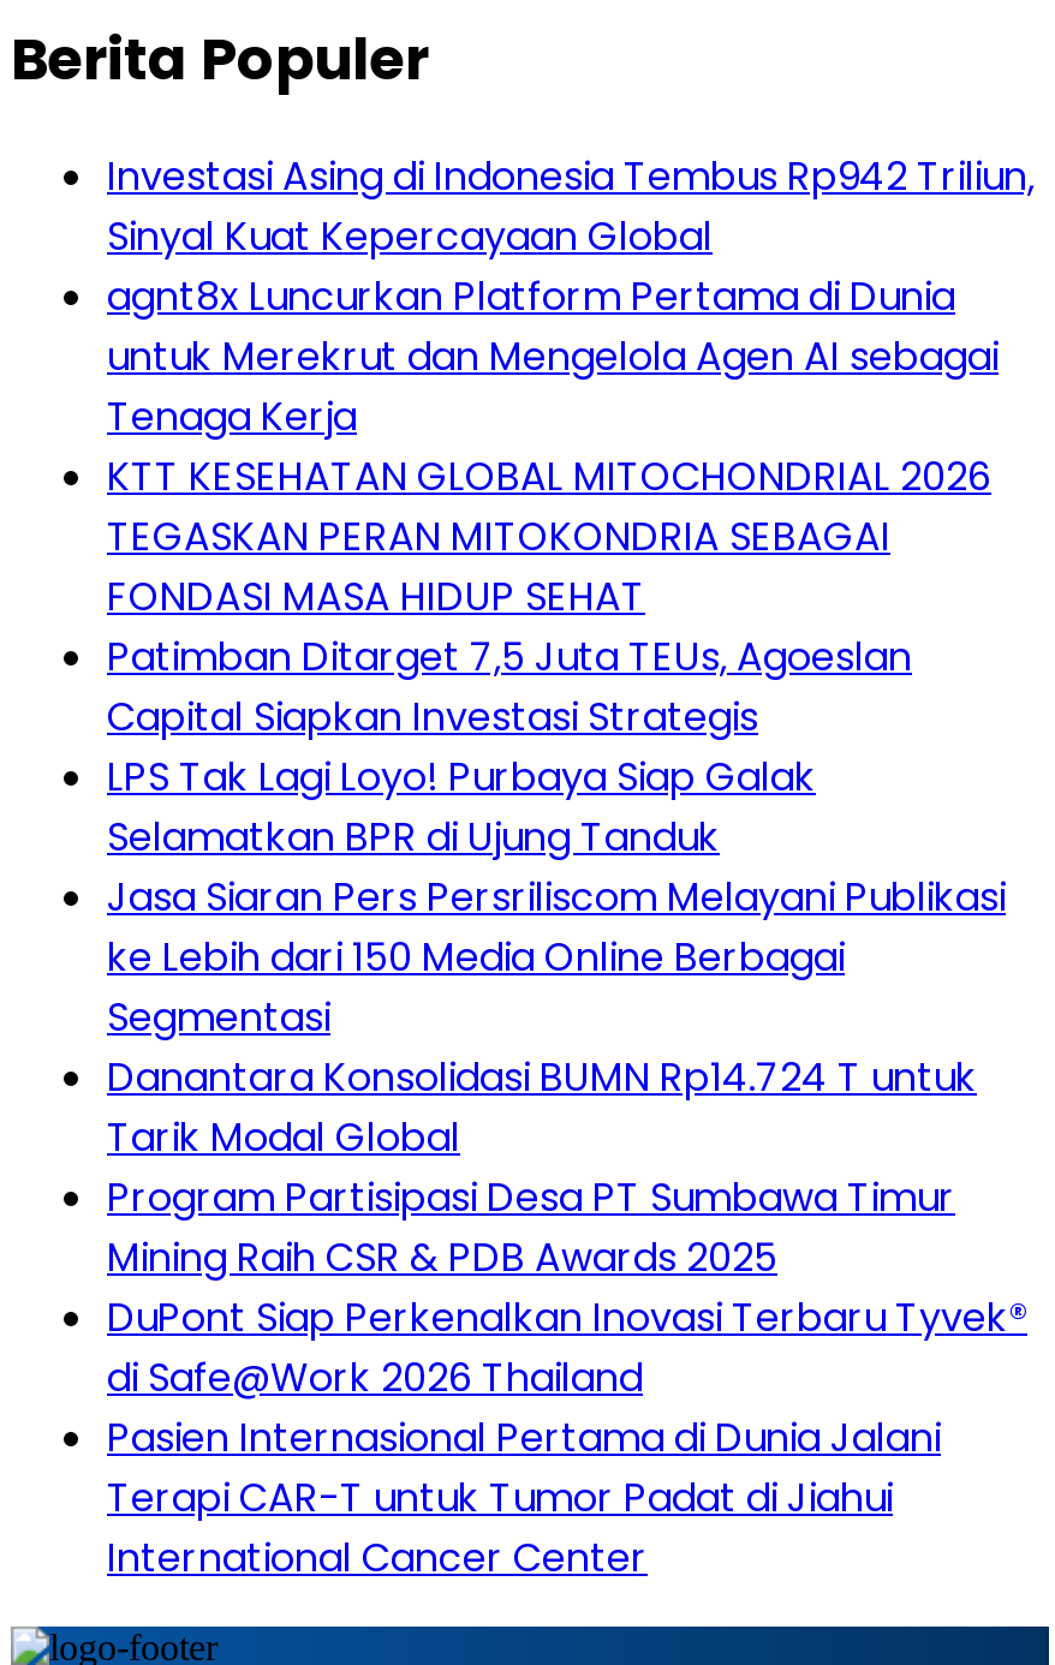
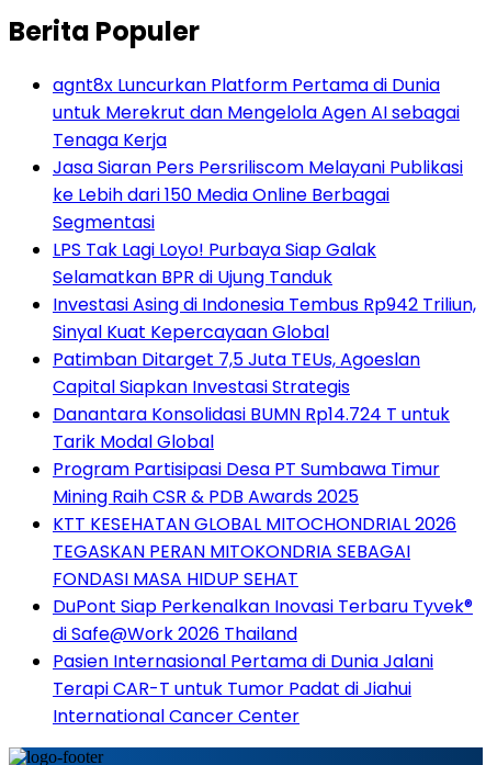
moved down: Investasi Asing di Indonesia Tembus Rp942 Triliun, | Sinyal Kuat Kepercayaan Global

moved up: agnt8x Luncurkan Platform Pertama di Dunia | untuk Merekrut dan Mengelola Agen AI sebagai | Tenaga Kerja

moved down: KTT KESEHATAN GLOBAL MITOCHONDRIAL 2026 | TEGASKAN PERAN MITOKONDRIA SEBAGAI | FONDASI MASA HIDUP SEHAT

moved down: Patimban Ditarget 7,5 Juta TEUs, Agoeslan | Capital Siapkan Investasi Strategis

moved down: LPS Tak Lagi Loyo! Purbaya Siap Galak | Selamatkan BPR di Ujung Tanduk

moved up: Jasa Siaran Pers Persriliscom Melayani Publikasi | ke Lebih dari 150 Media Online Berbagai | Segmentasi

moved up: Danantara Konsolidasi BUMN Rp14.724 T untuk | Tarik Modal Global | Program Partisipasi Desa PT Sumbawa Timur | Mining Raih CSR & PDB Awards 2025
